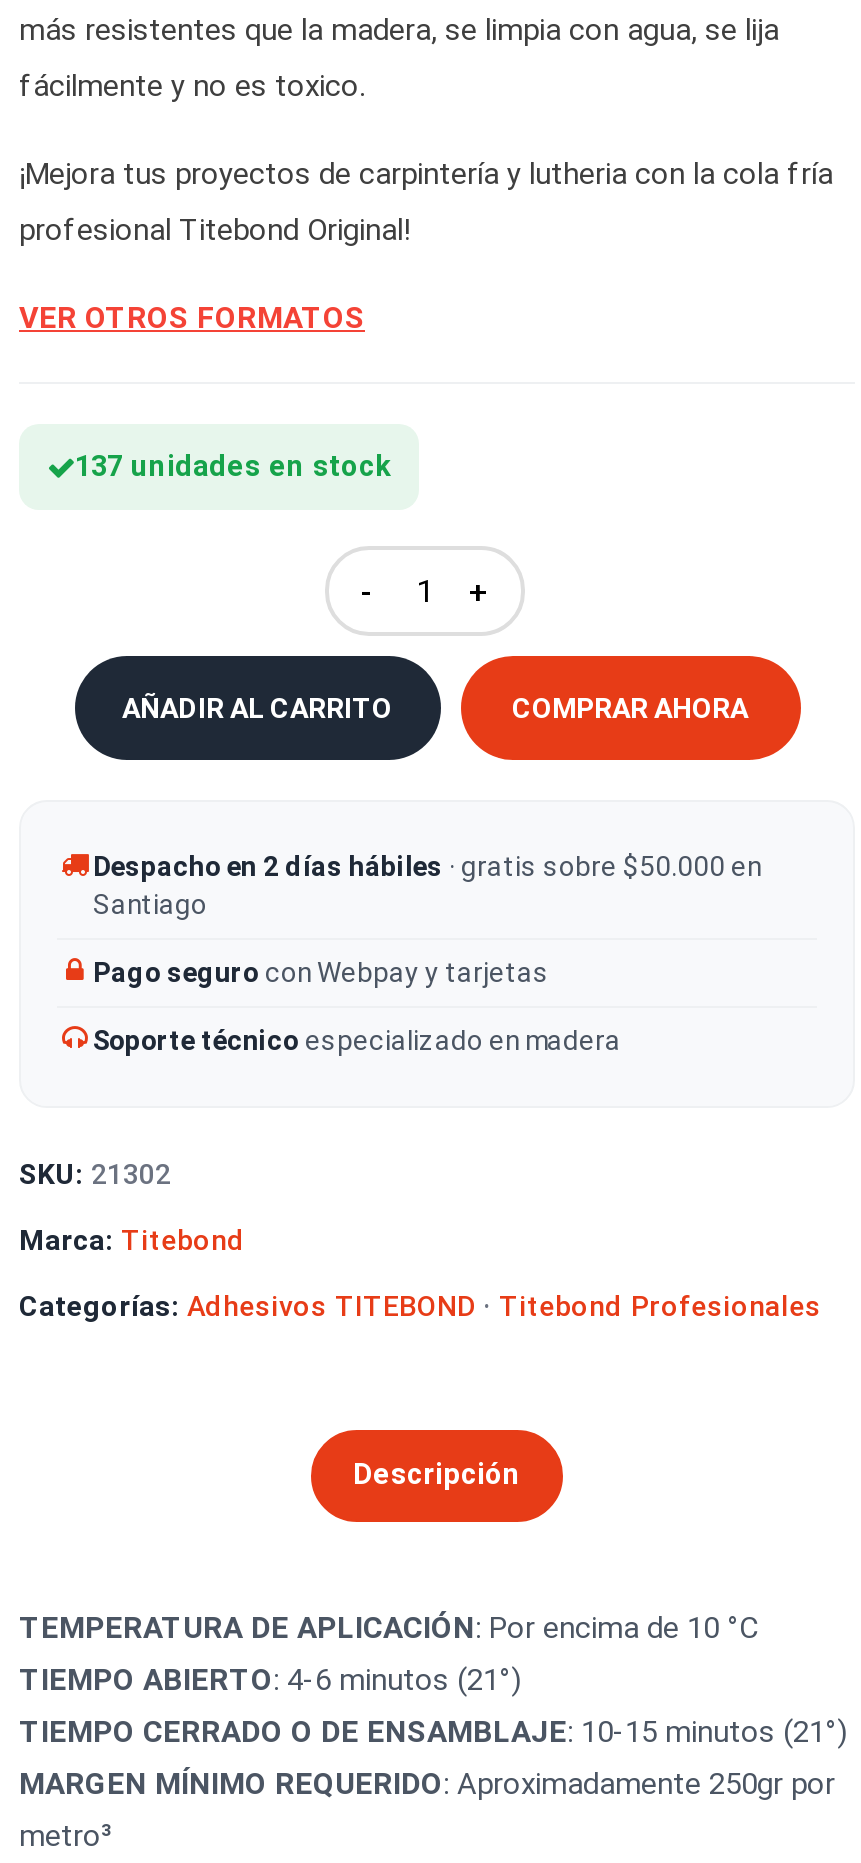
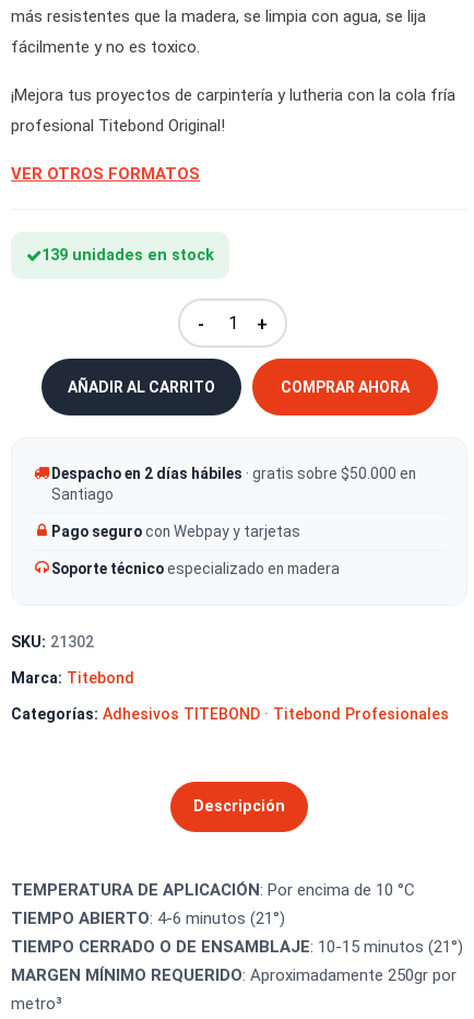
- 137 unidades en stock
+ 139 unidades en stock
